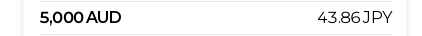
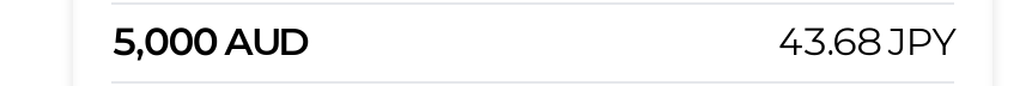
- 43.86 JPY
+ 43.68 JPY
